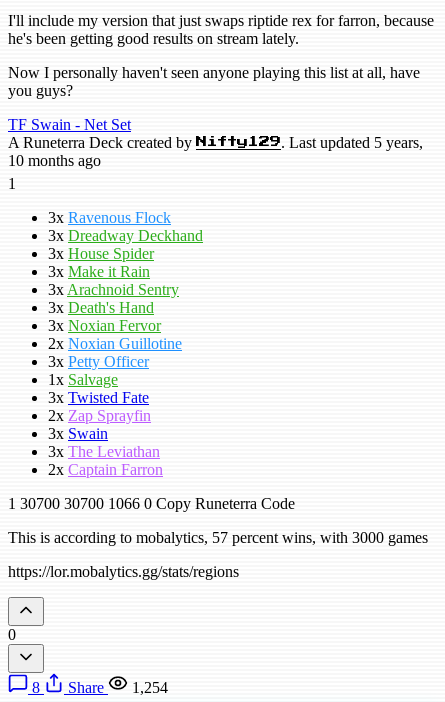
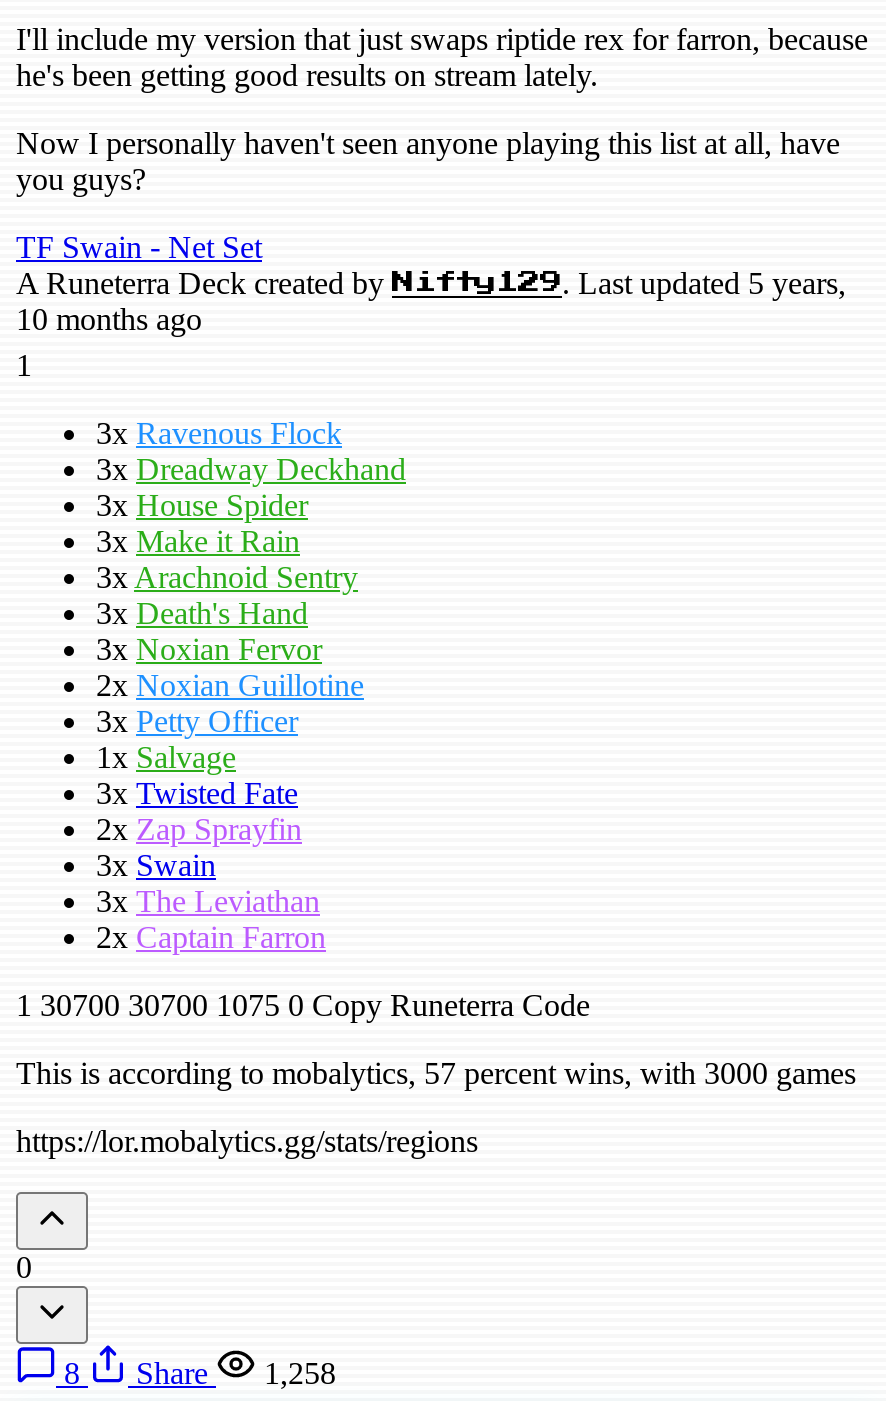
- 1 30700 30700 1066 0 Copy Runeterra Code
+ 1 30700 30700 1075 0 Copy Runeterra Code

- 8 Share 1,254
+ 8 Share 1,258
